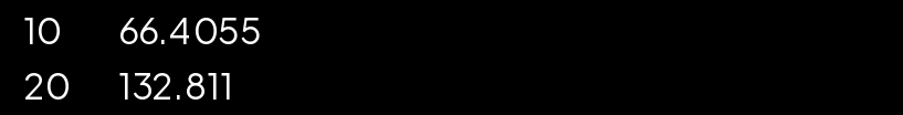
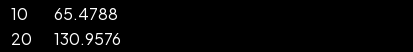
- 10 66.4055
+ 10 65.4788

- 20 132.811
+ 20 130.9576
